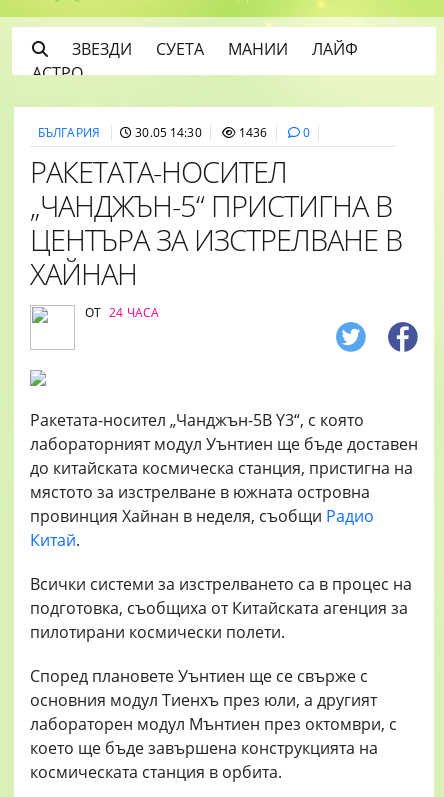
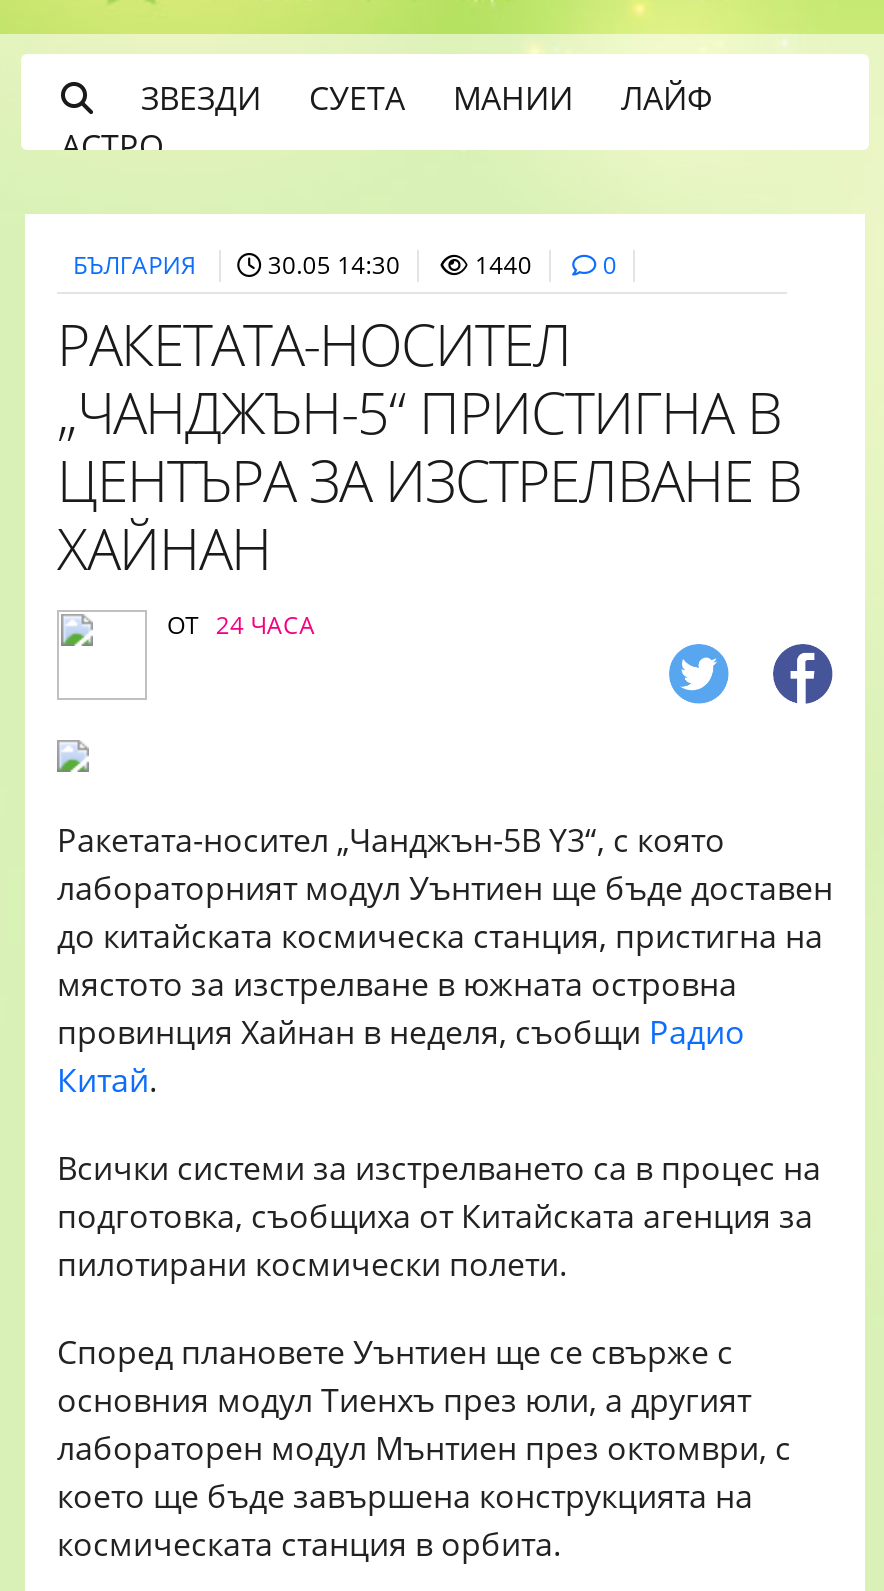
- 1436 0
+ 1440 0
